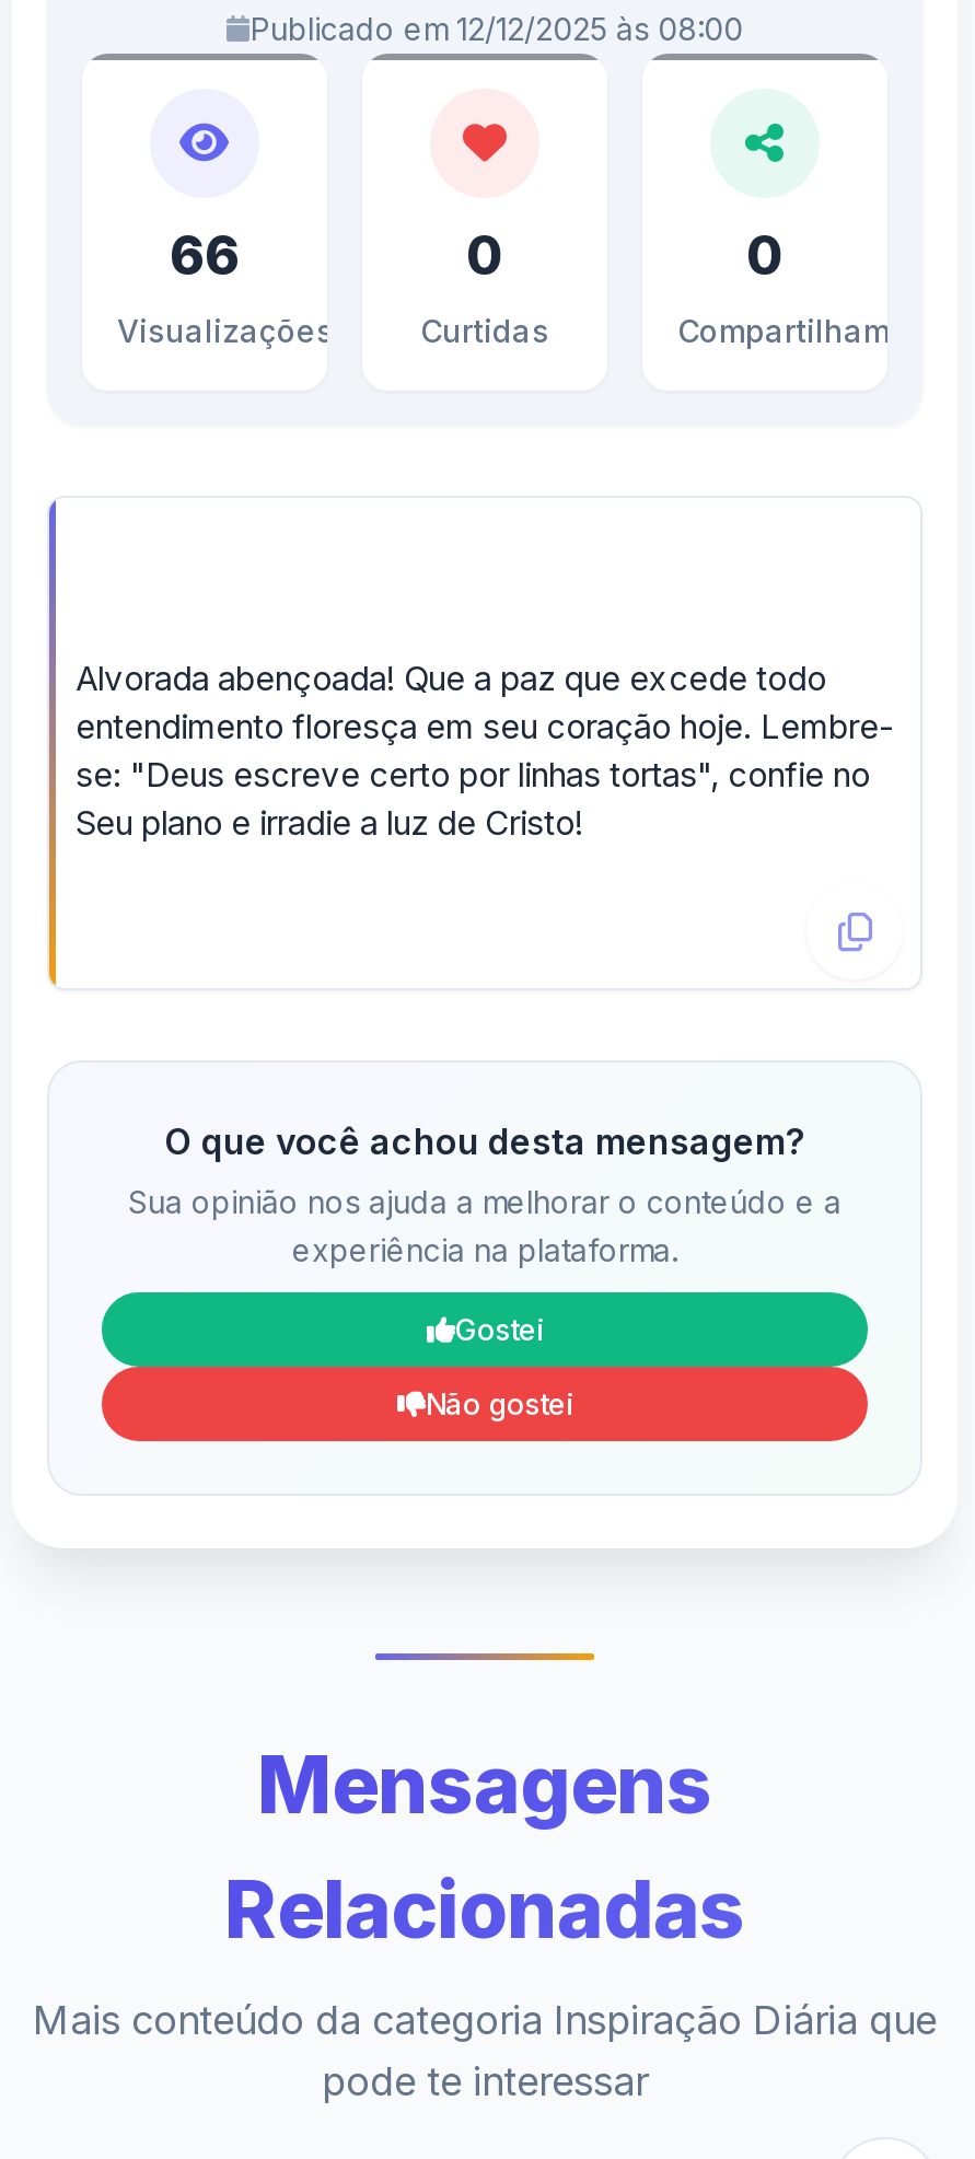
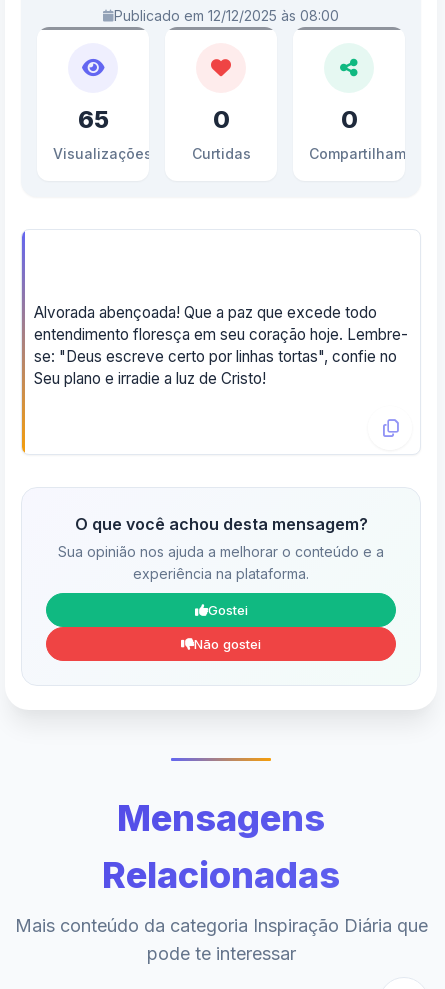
- 66
+ 65
